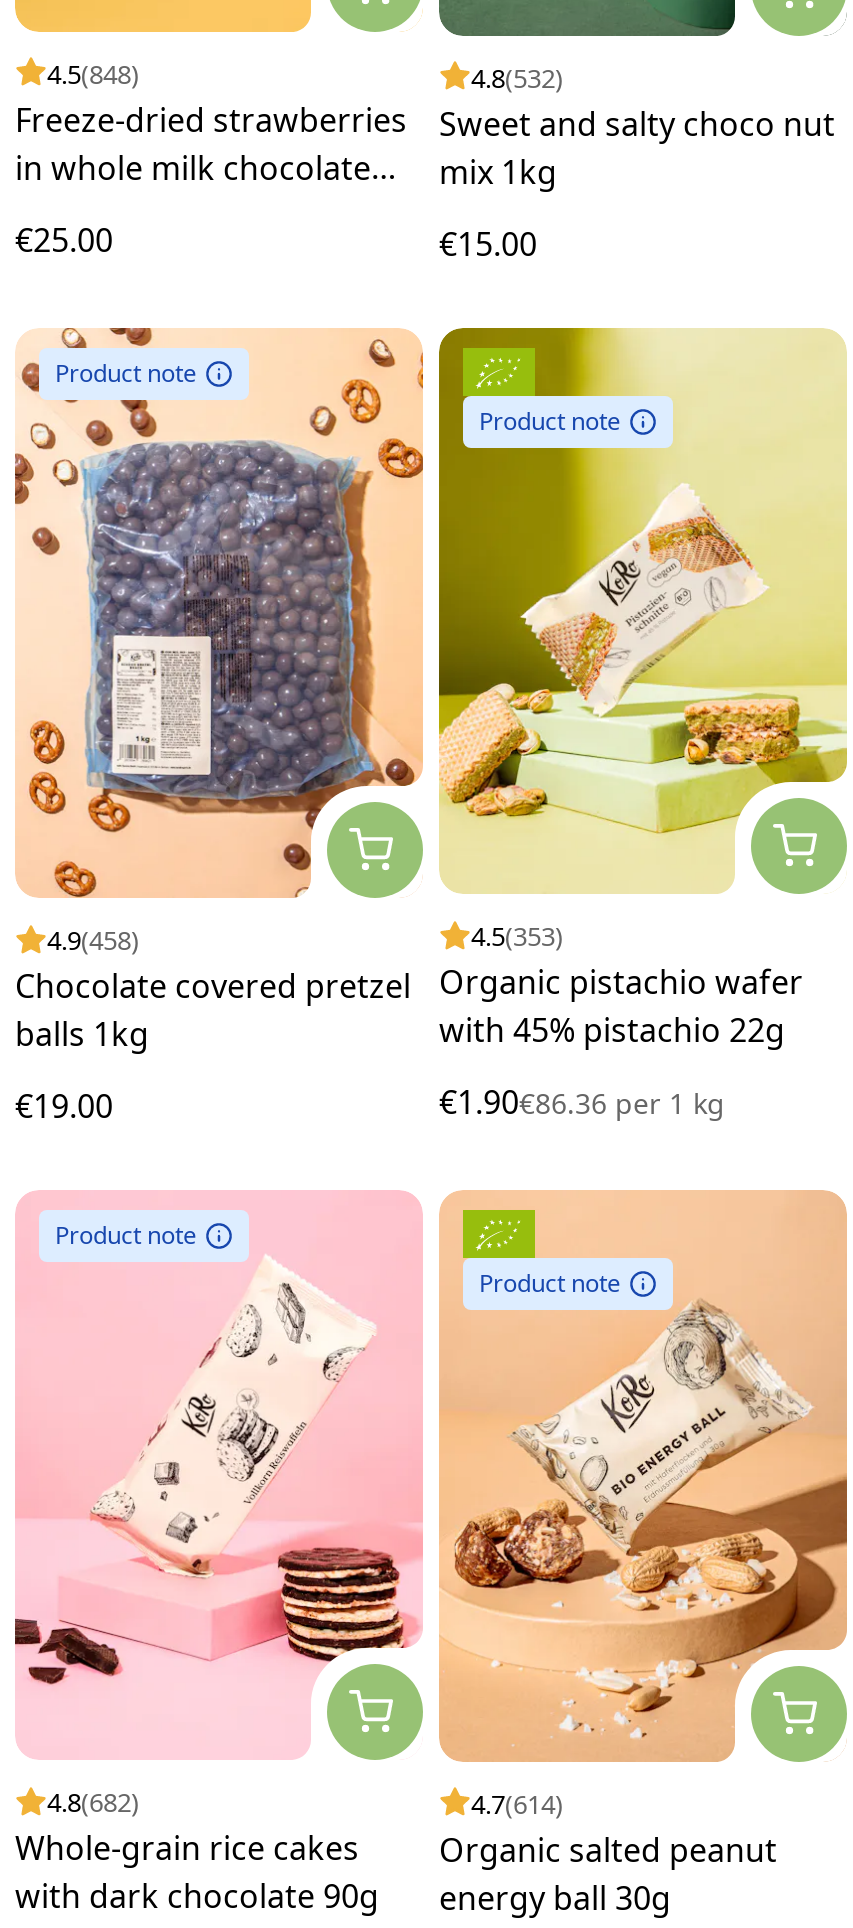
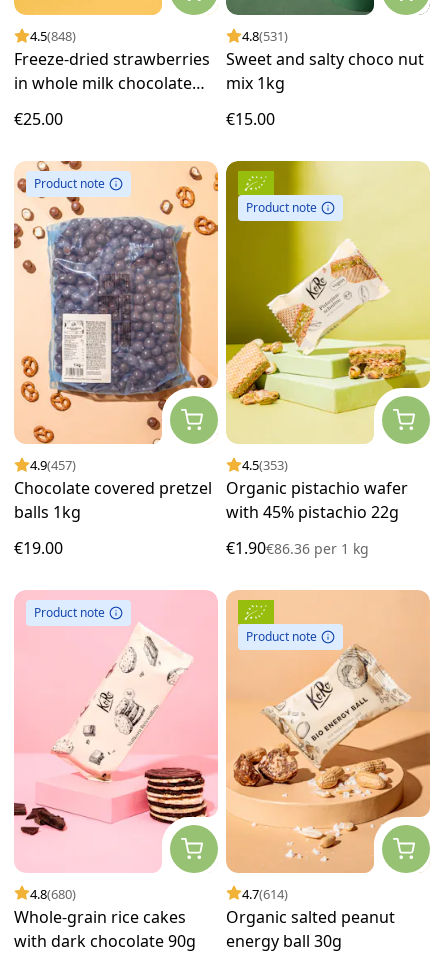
- 4.8(532)
+ 4.8(531)

- 4.9(458)
+ 4.9(457)

- 4.8(682)
+ 4.8(680)
